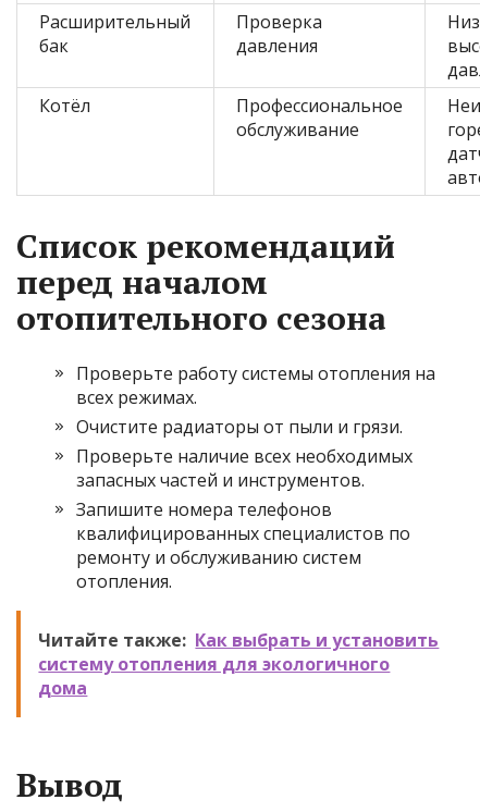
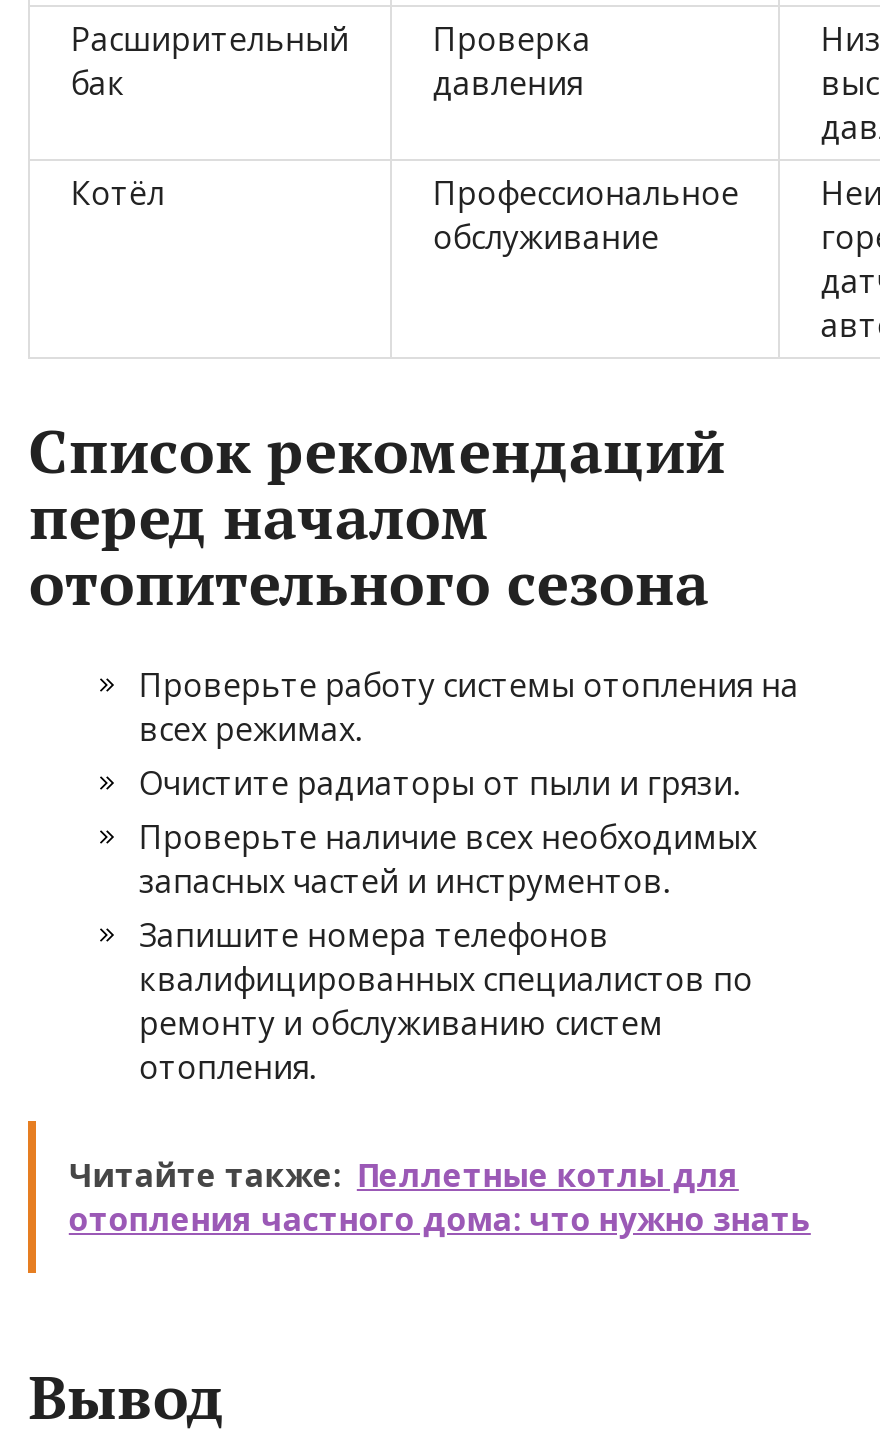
- Читайте также: Как выбрать и установить
- систему отопления для экологичного
- дома
+ Читайте также: Пеллетные котлы для
+ отопления частного дома: что нужно знать
